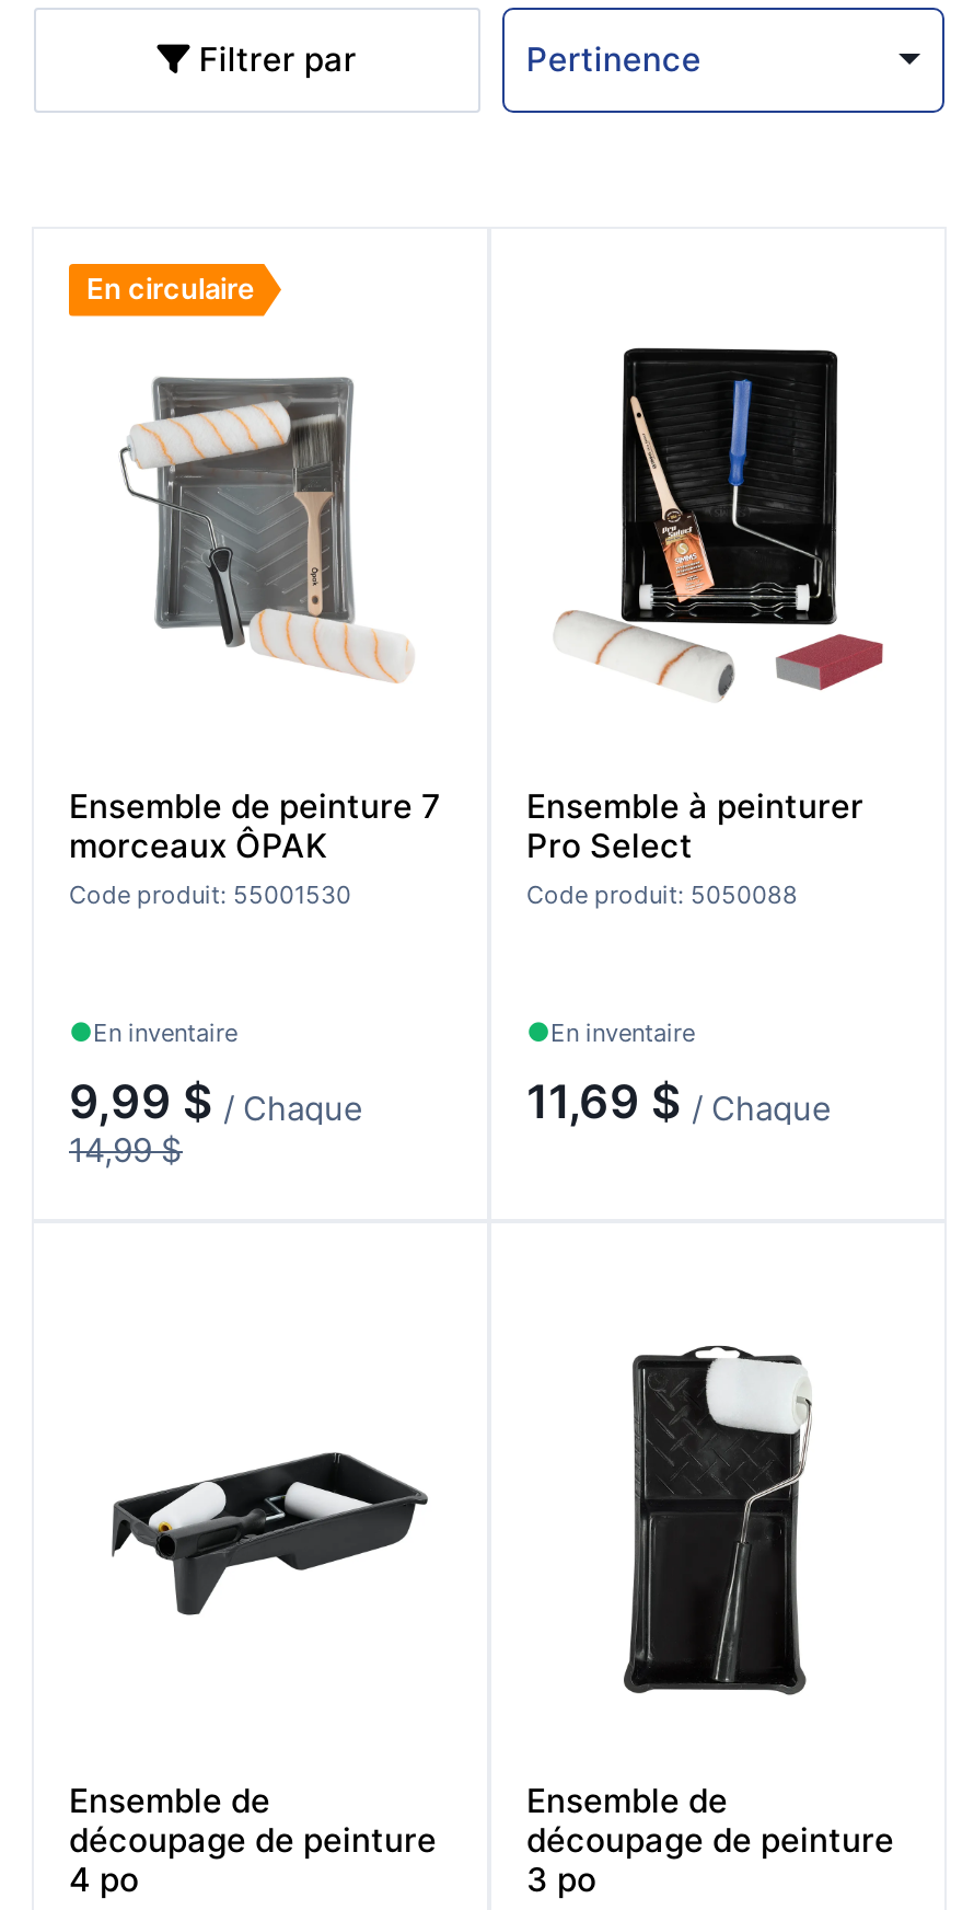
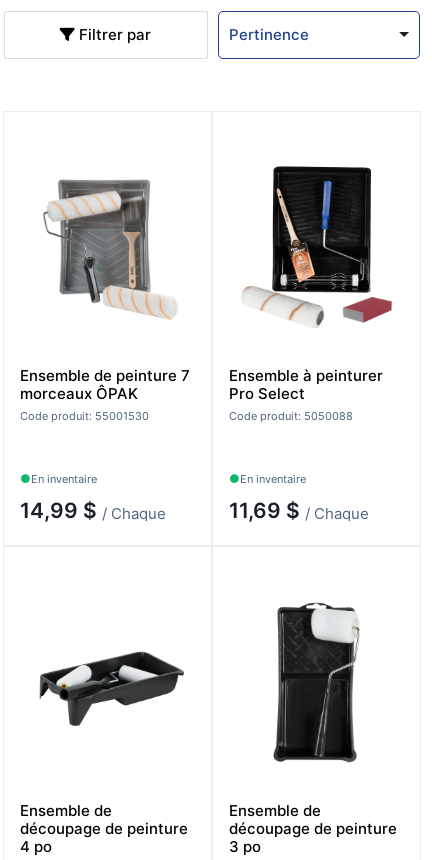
- En circulaire

- 9,99 $ / Chaque
- 14,99 $
+ 14,99 $ / Chaque
